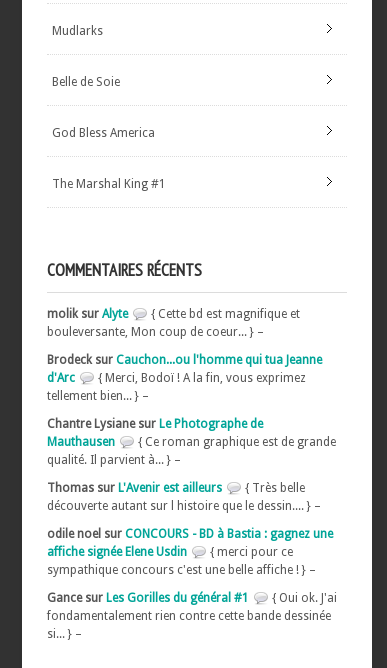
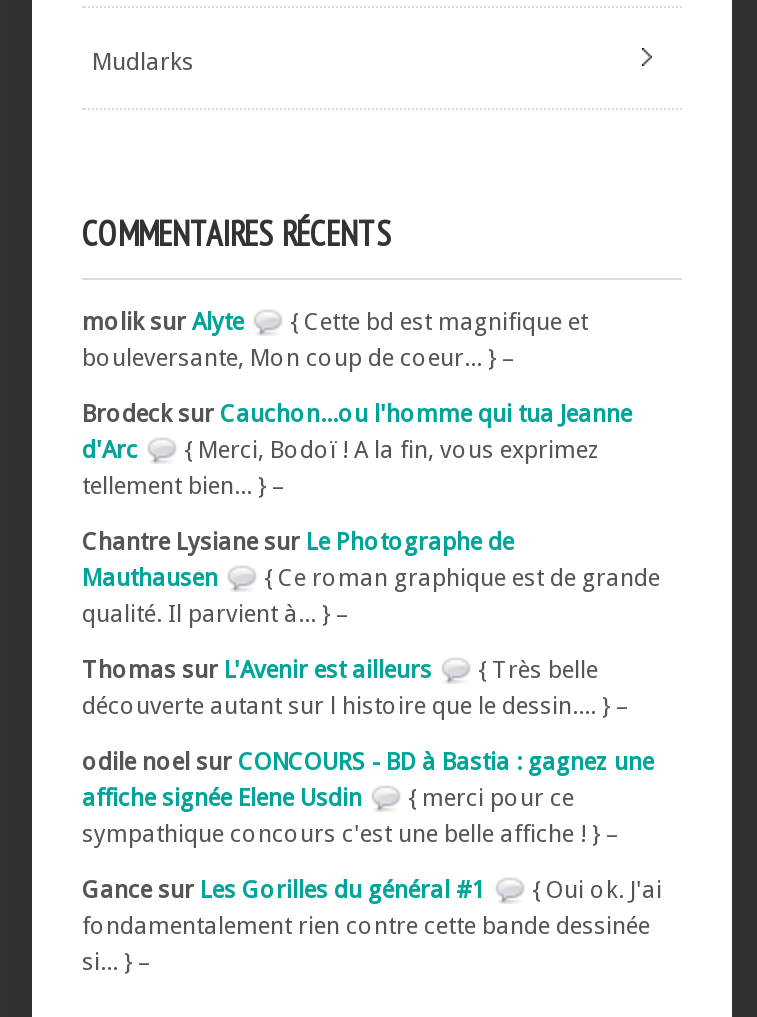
- Belle de Soie

- God Bless America

- The Marshal King #1
